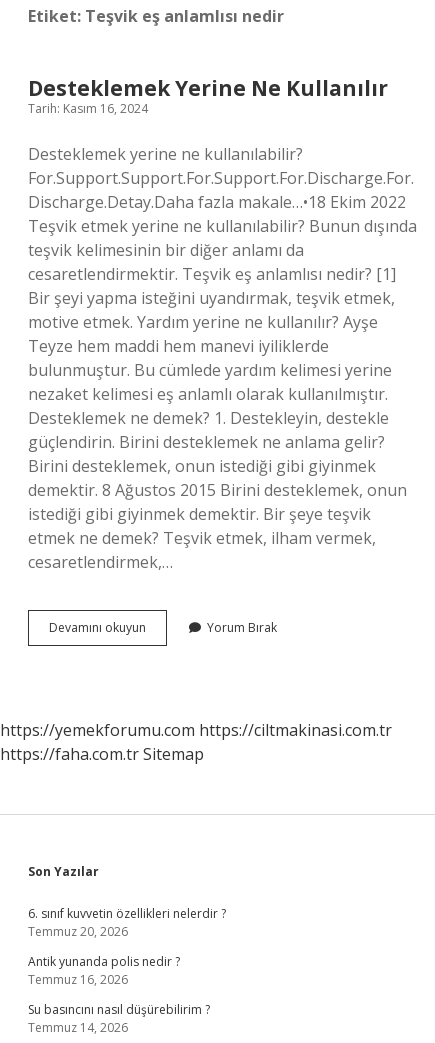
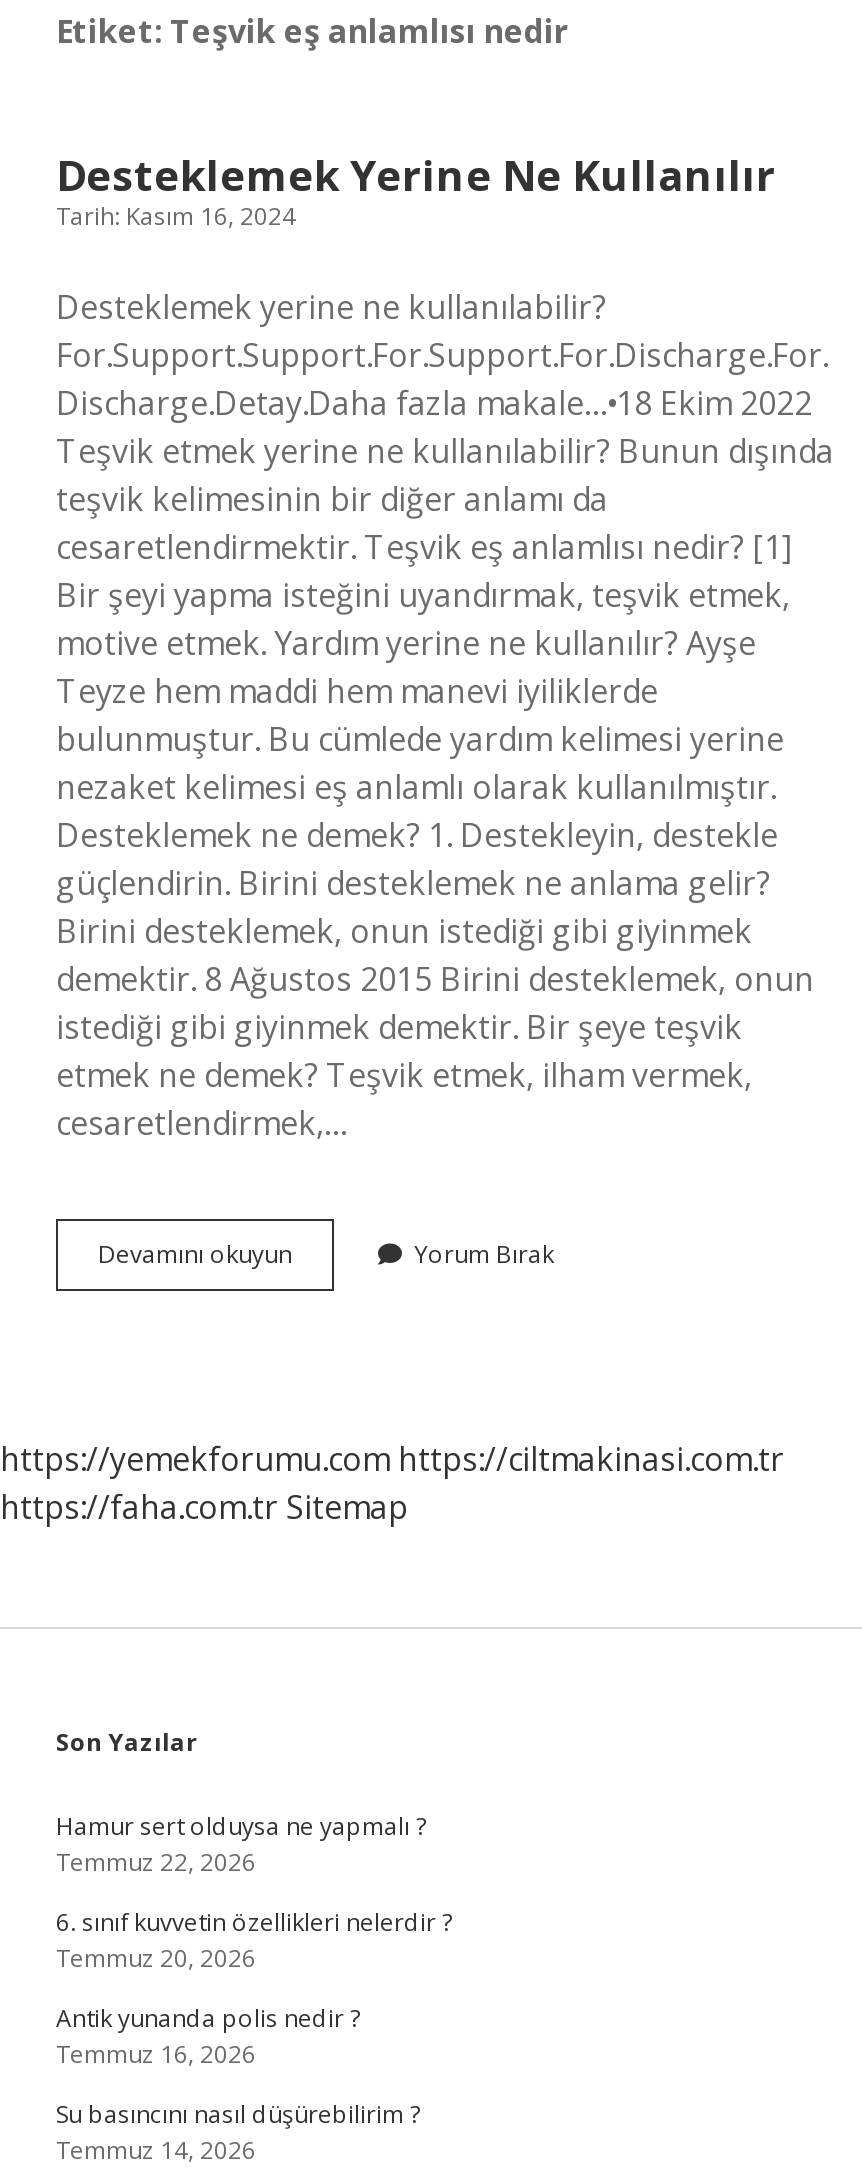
+ Hamur sert olduysa ne yapmalı ?
+ Temmuz 22, 2026
